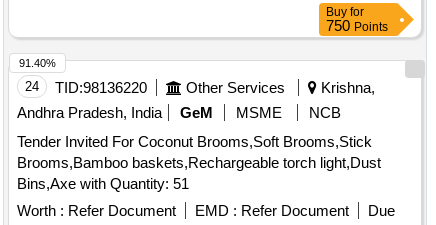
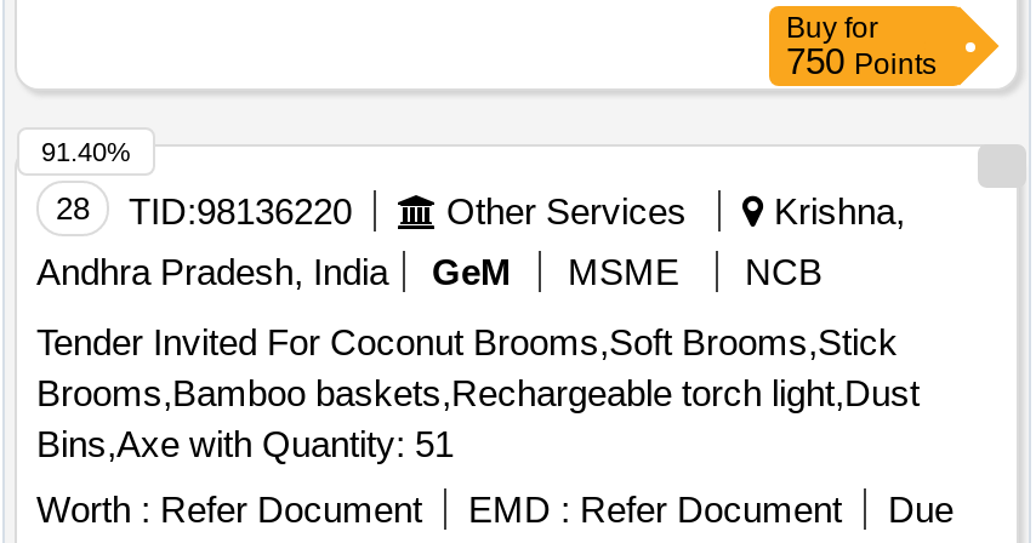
- 24 TID:98136220
+ 28 TID:98136220
